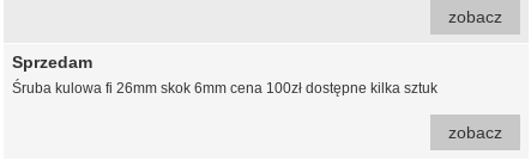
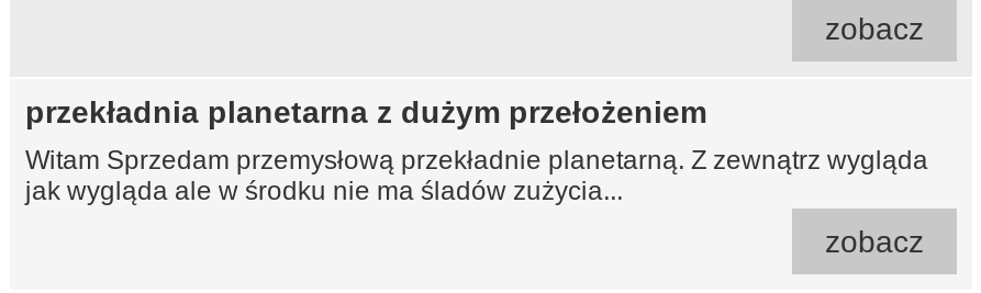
- Sprzedam
- Śruba kulowa fi 26mm skok 6mm cena 100zł dostępne kilka sztuk
+ przekładnia planetarna z dużym przełożeniem
+ Witam Sprzedam przemysłową przekładnie planetarną. Z zewnątrz wygląda
+ jak wygląda ale w środku nie ma śladów zużycia...
